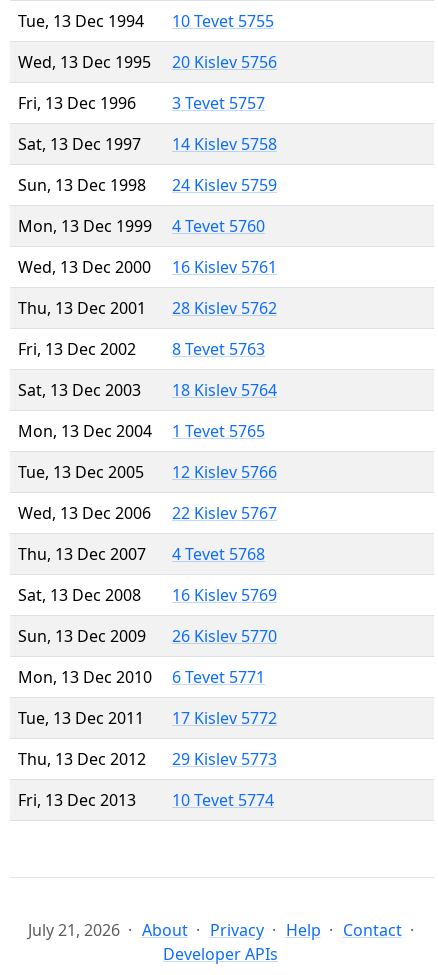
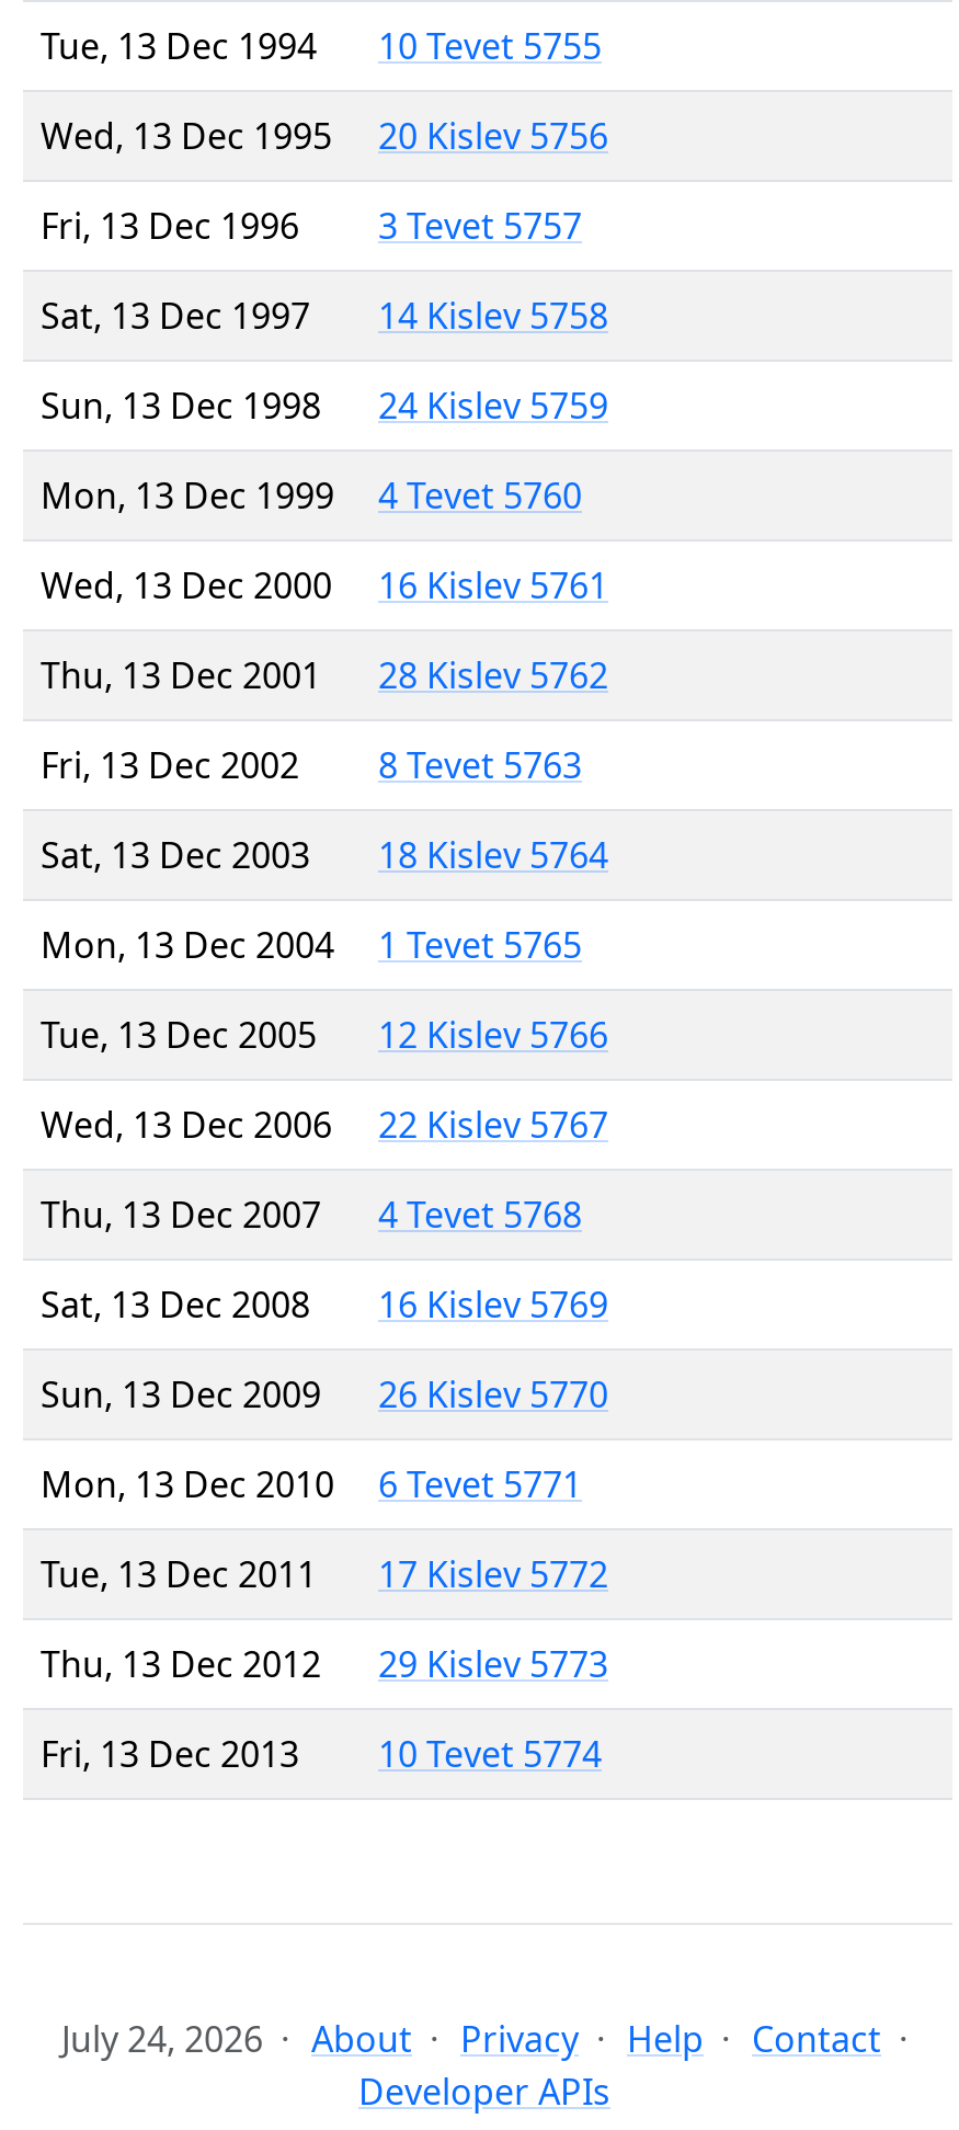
- July 21, 2026 About Privacy Help Contact
+ July 24, 2026 About Privacy Help Contact
